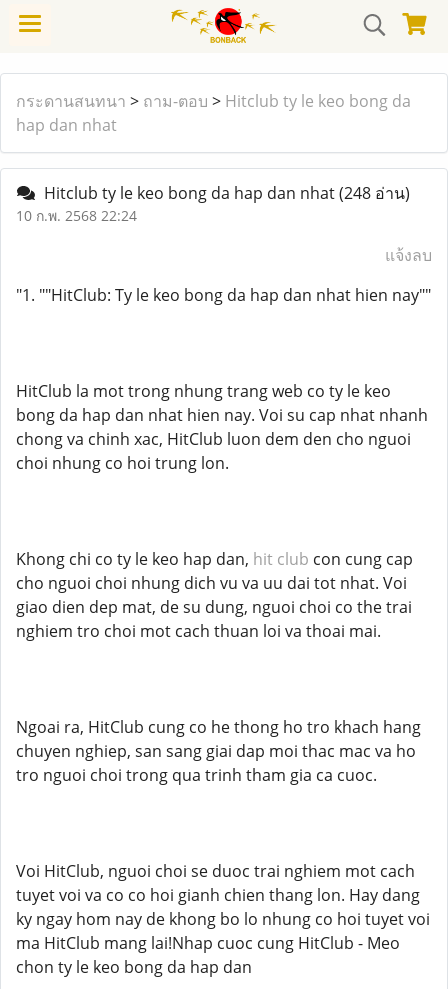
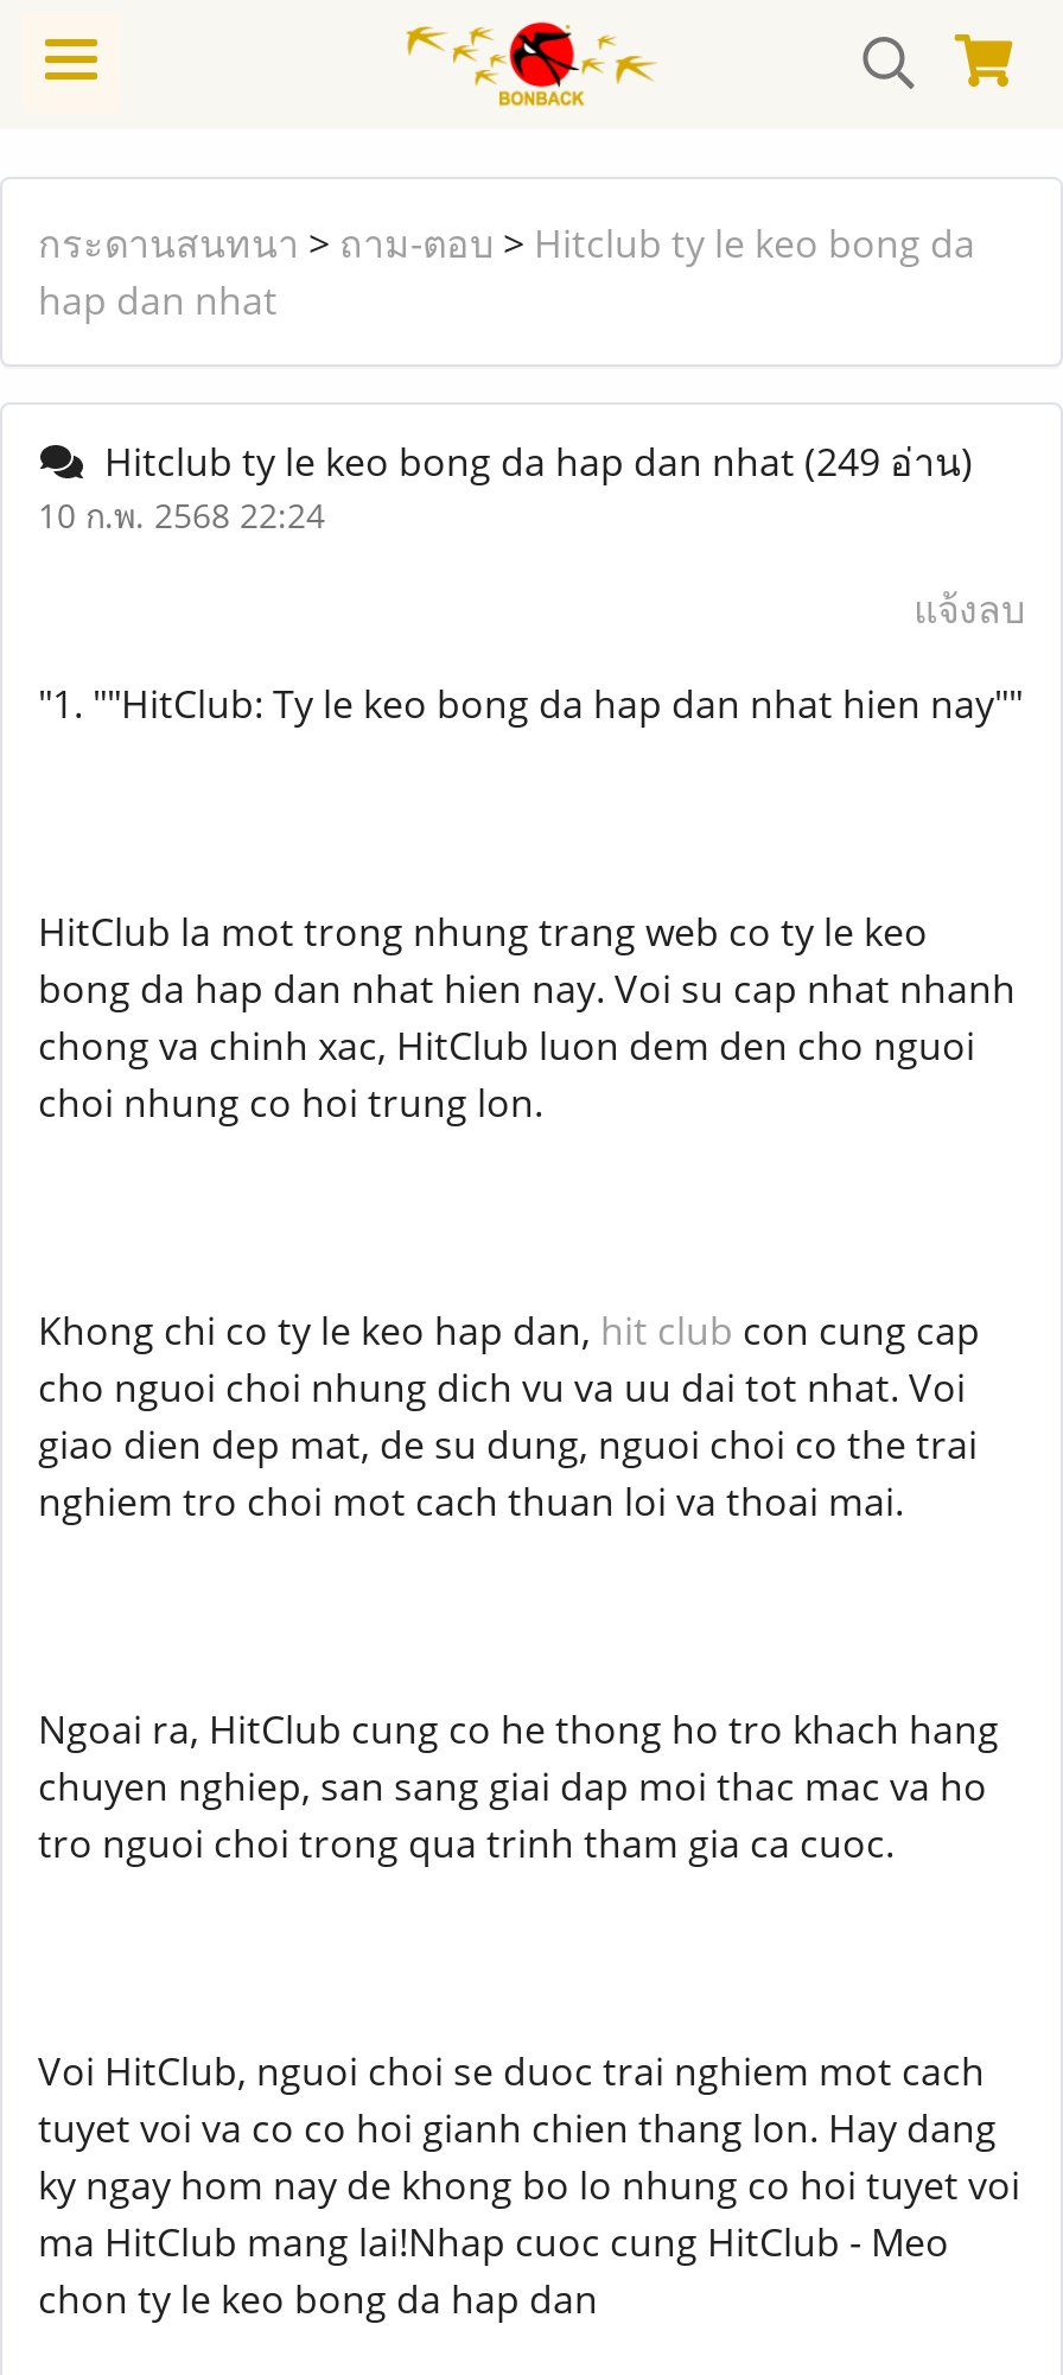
- Hitclub ty le keo bong da hap dan nhat (248 อ่าน)
+ Hitclub ty le keo bong da hap dan nhat (249 อ่าน)
